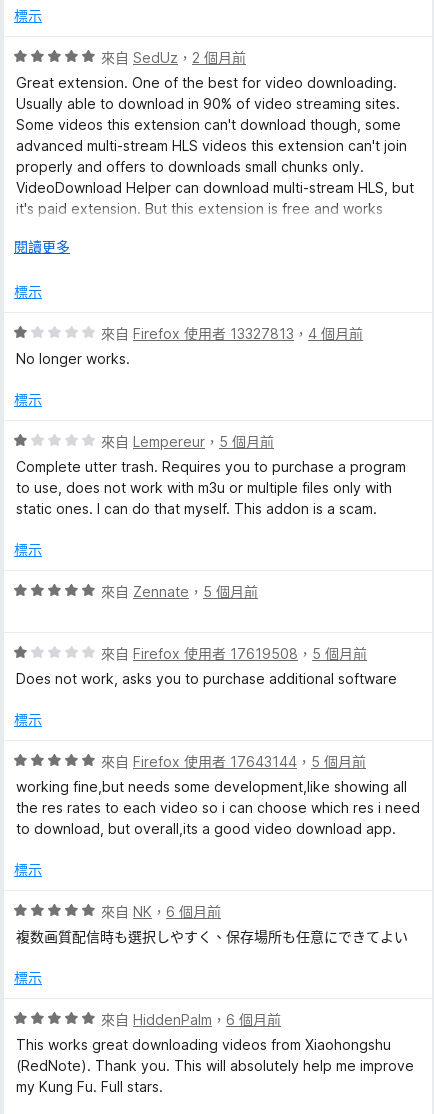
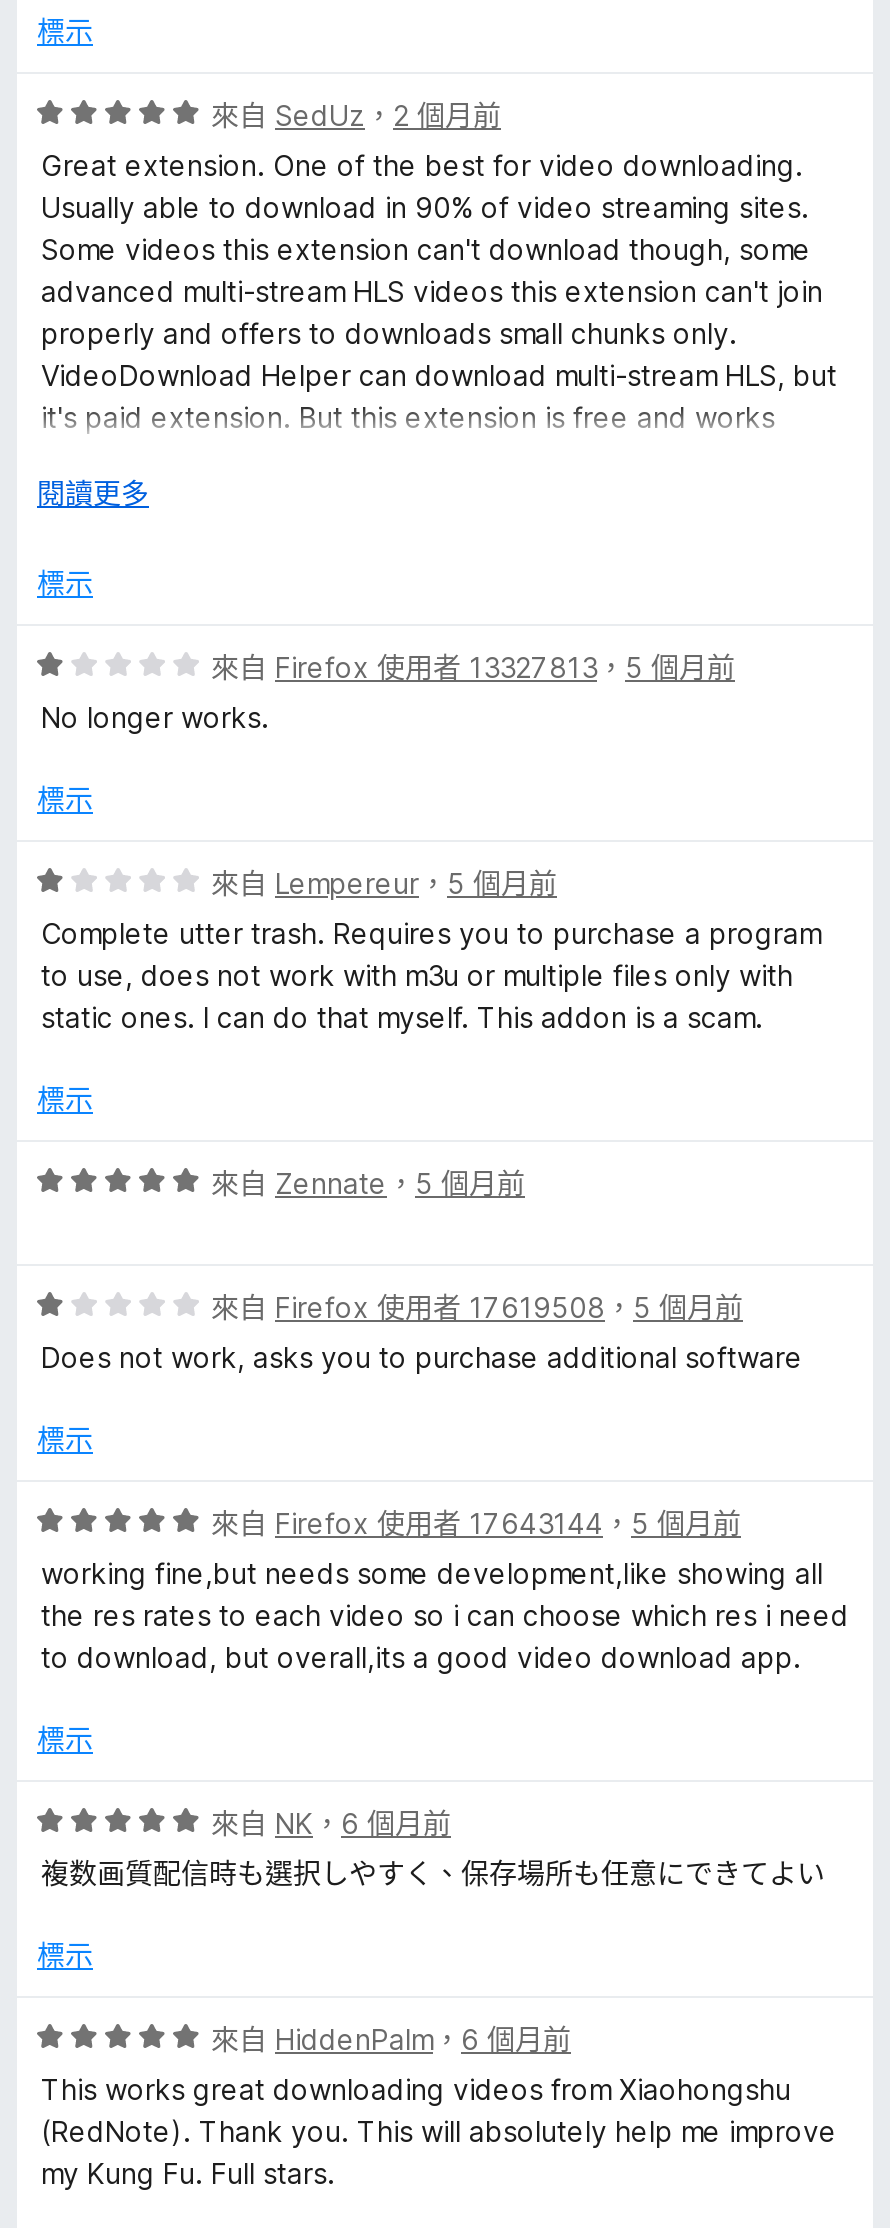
- 來自Firefox 使用者 13327813，4 個月前
+ 來自Firefox 使用者 13327813，5 個月前
